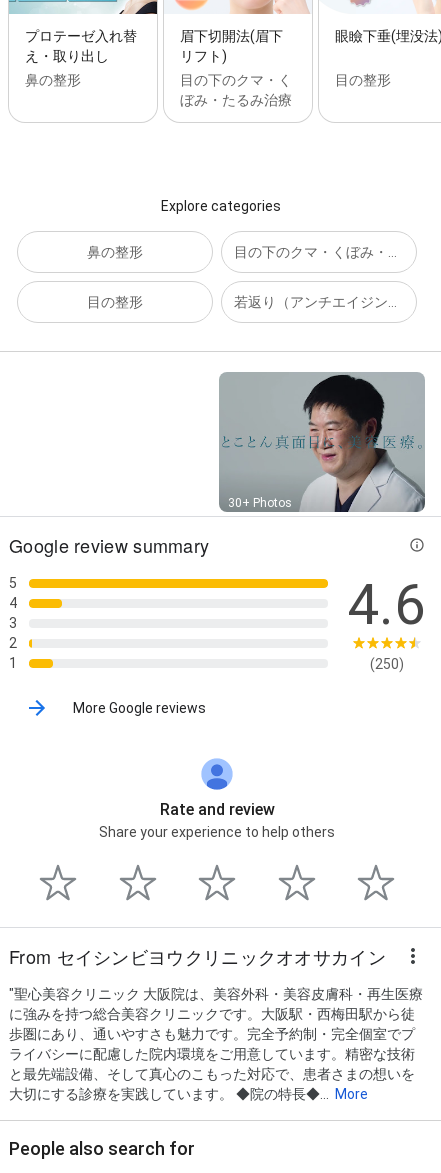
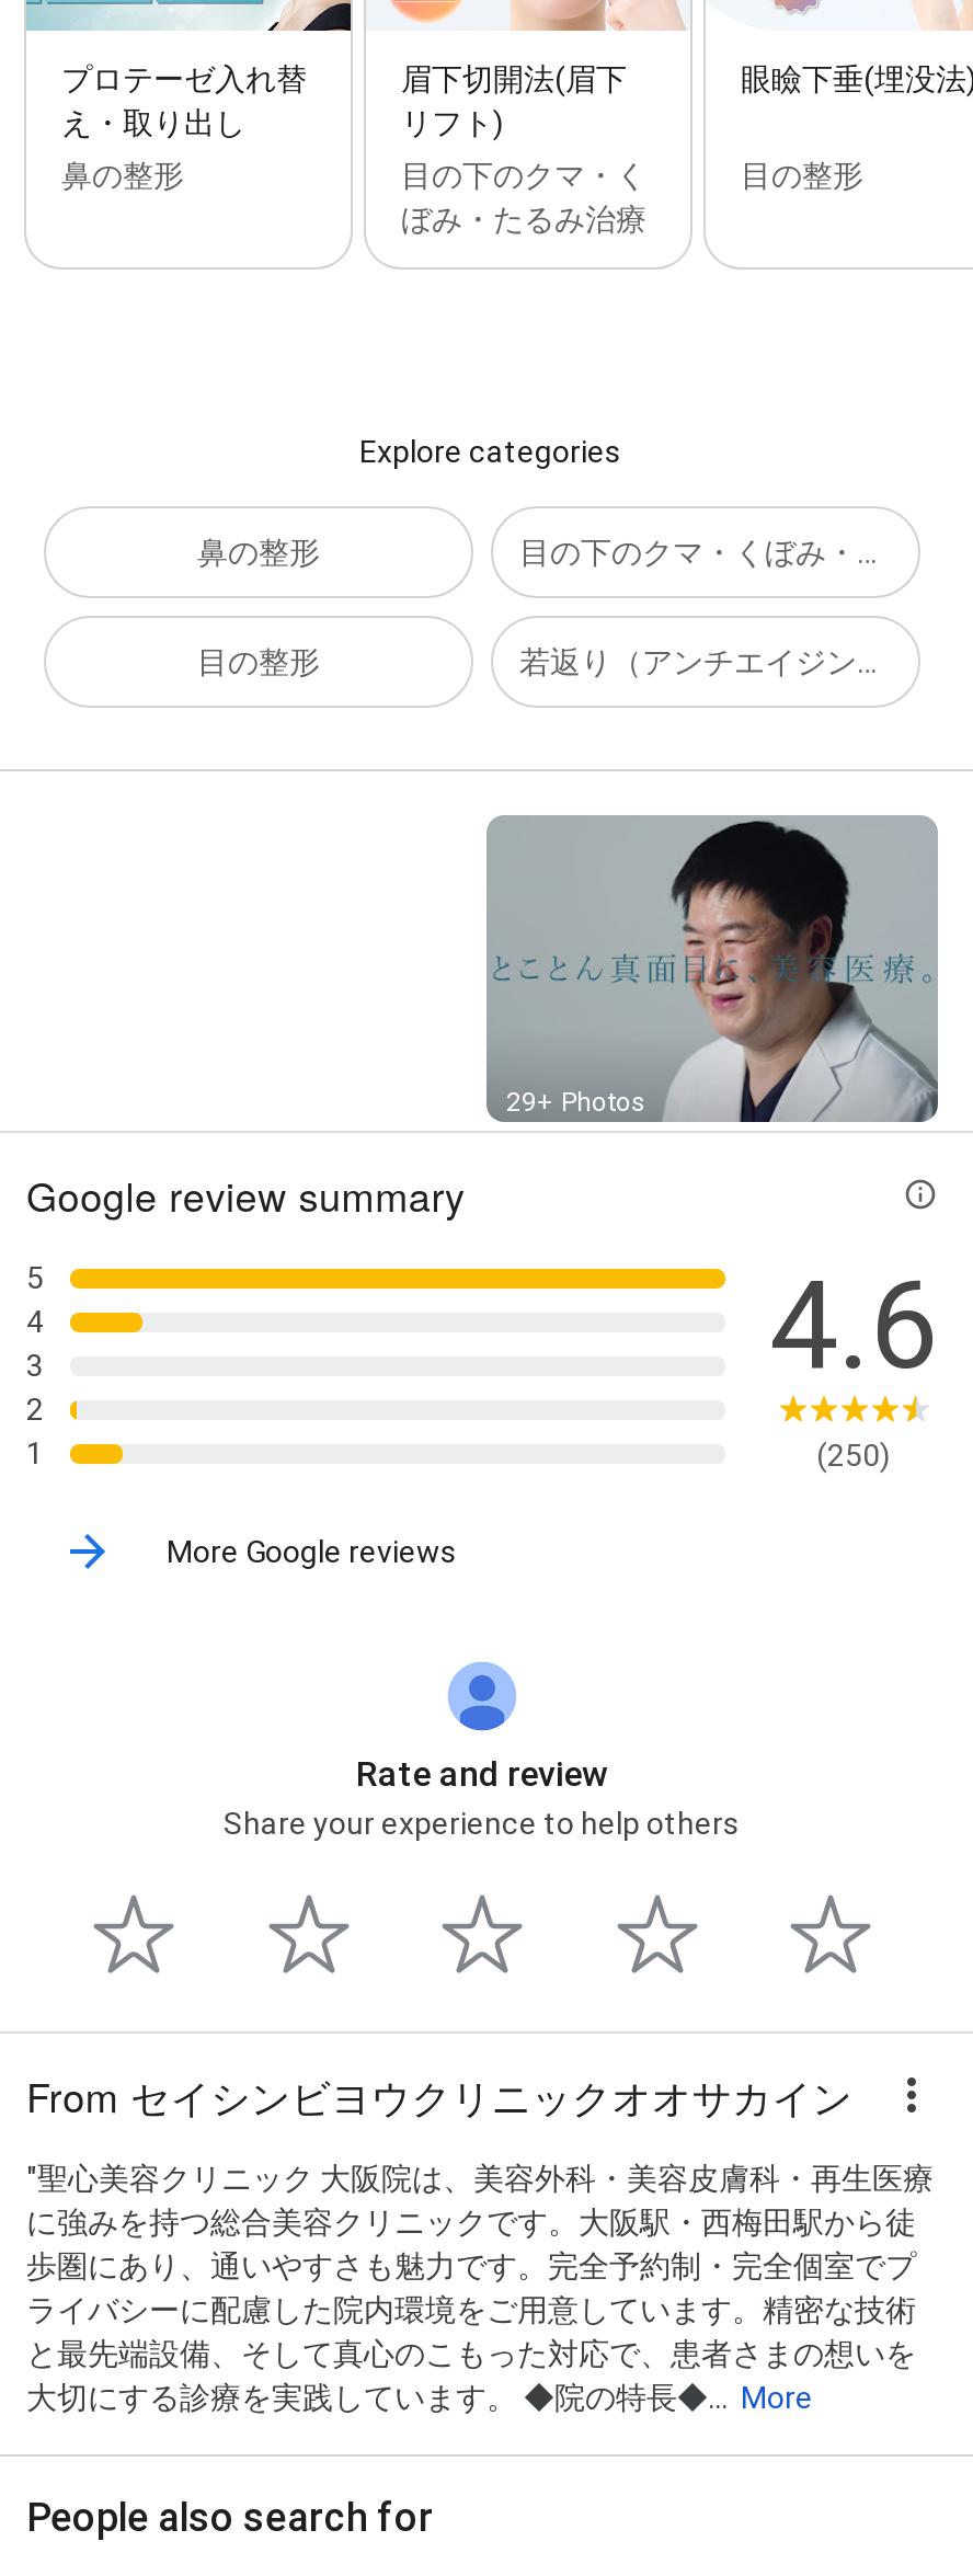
- 30+ Photos
+ 29+ Photos
